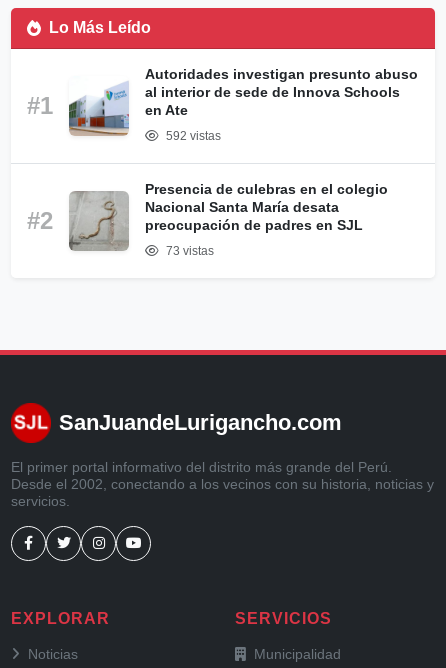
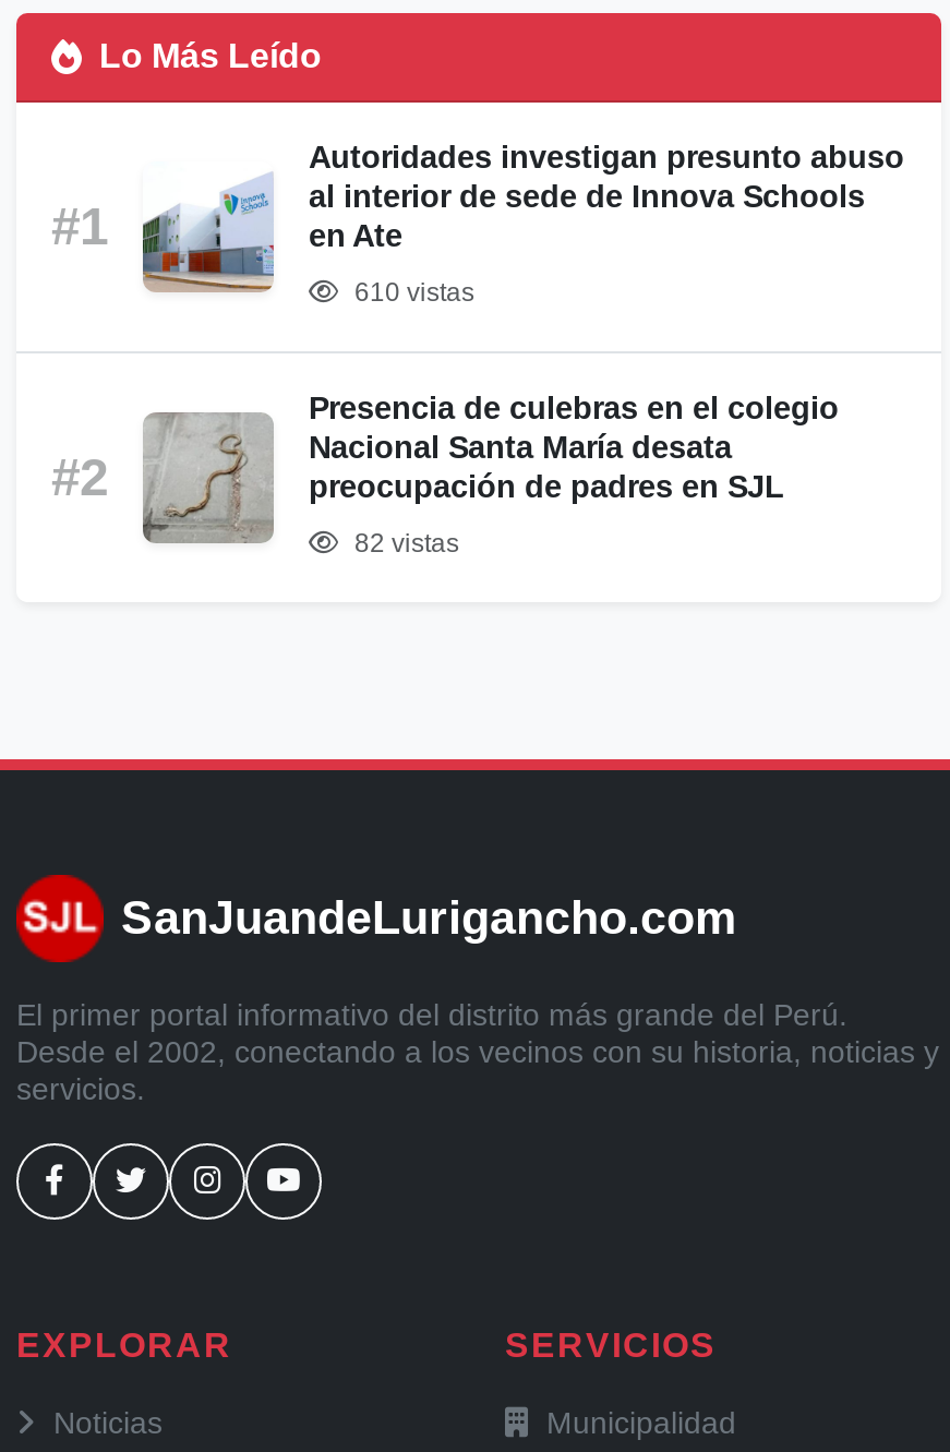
- 592 vistas
+ 610 vistas

- 73 vistas
+ 82 vistas
